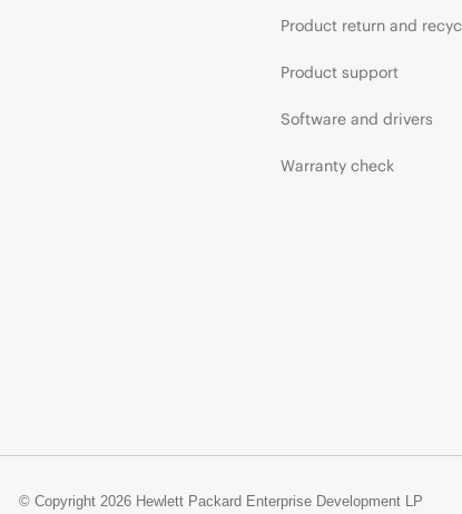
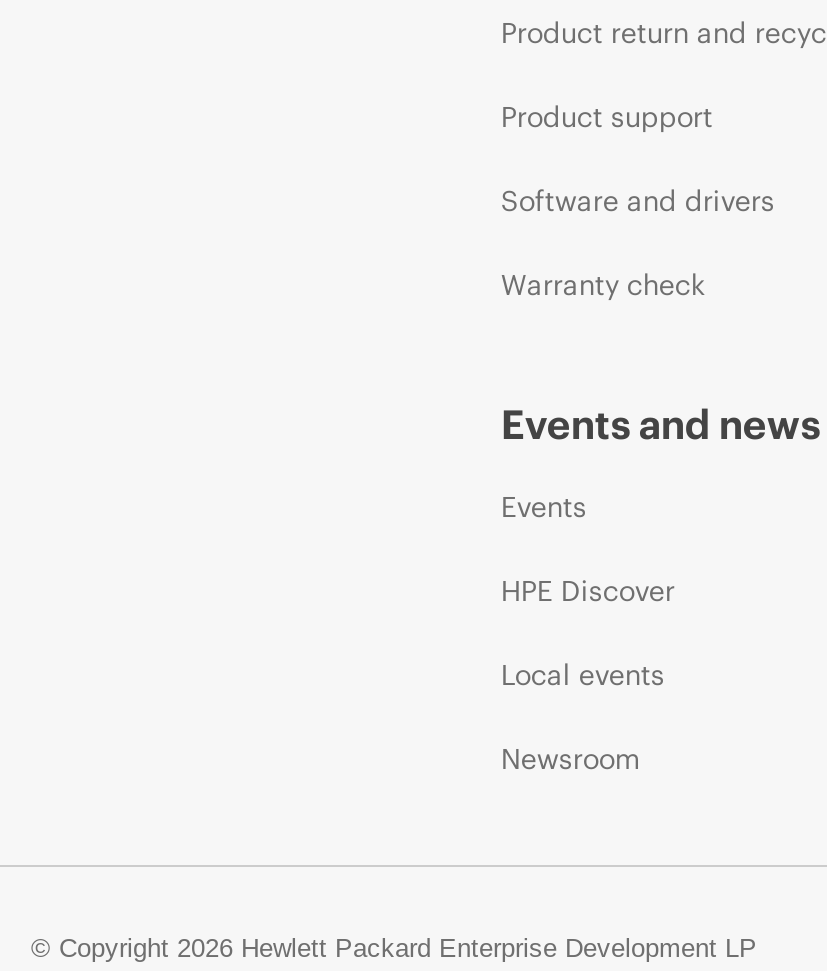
+ Events and news
+ Events
+ HPE Discover
+ Local events
+ Newsroom
